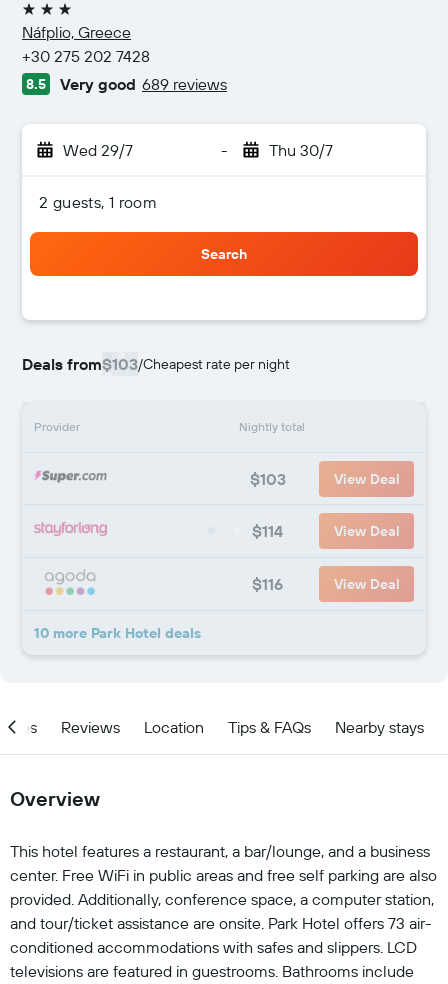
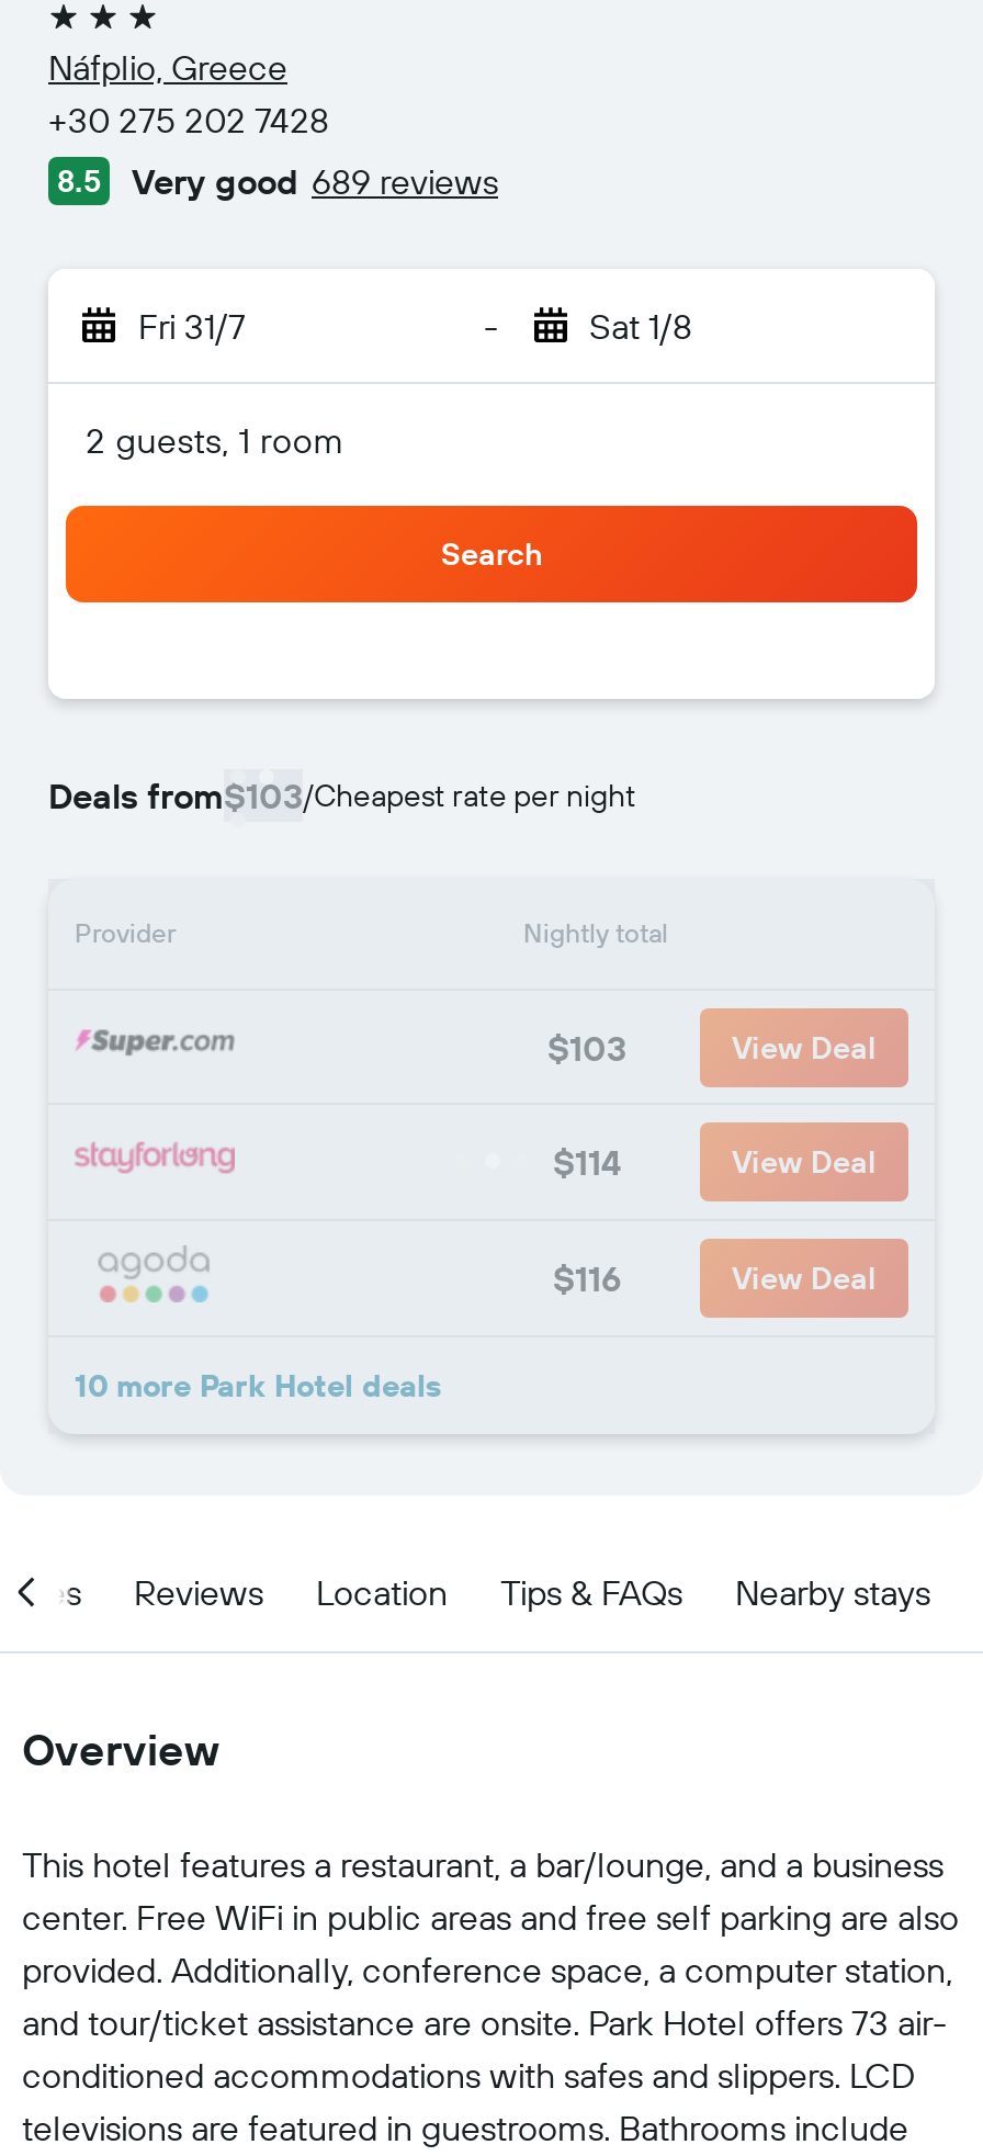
- Wed 29/7
+ Fri 31/7

- Thu 30/7
+ Sat 1/8
